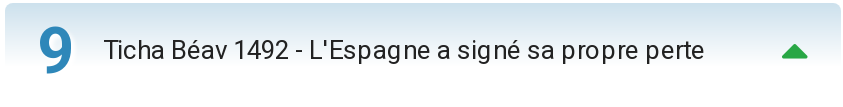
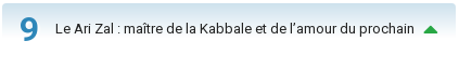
- Ticha Béav 1492 - L'Espagne a signé sa propre perte
+ Le Ari Zal : maître de la Kabbale et de l’amour du prochain
